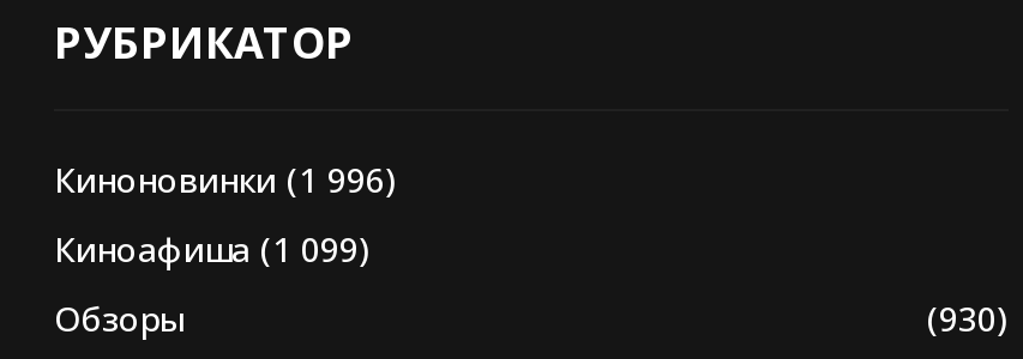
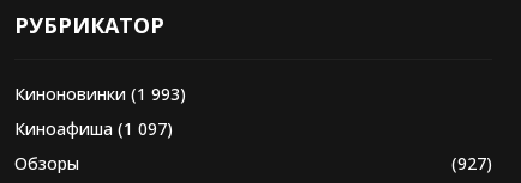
- Киноновинки (1 996)
+ Киноновинки (1 993)

- Киноафиша (1 099)
+ Киноафиша (1 097)

- (930)
+ (927)
